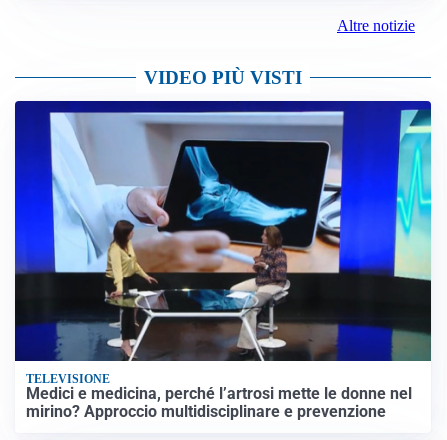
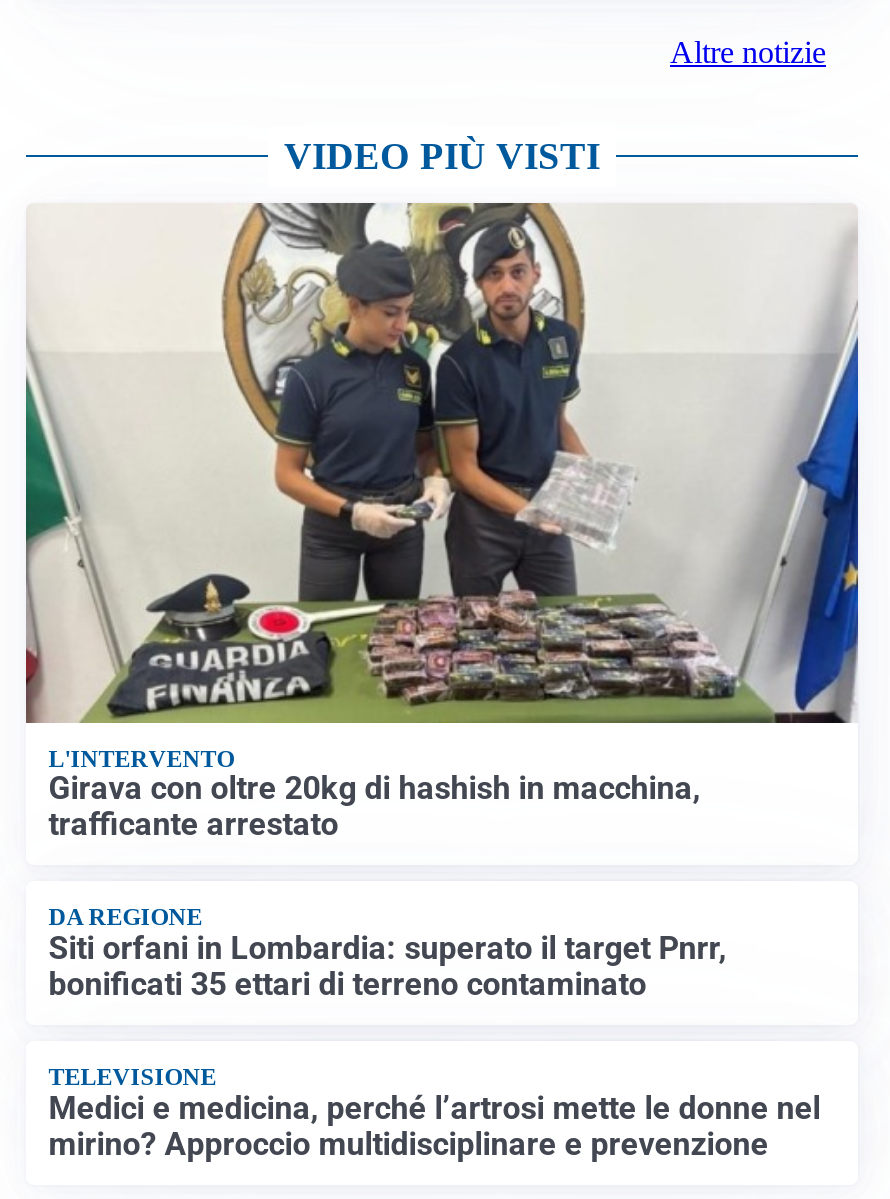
+ L'INTERVENTO
+ Girava con oltre 20kg di hashish in macchina,
+ trafficante arrestato
+ DA REGIONE
+ Siti orfani in Lombardia: superato il target Pnrr,
+ bonificati 35 ettari di terreno contaminato

- [image]
+ [image]
